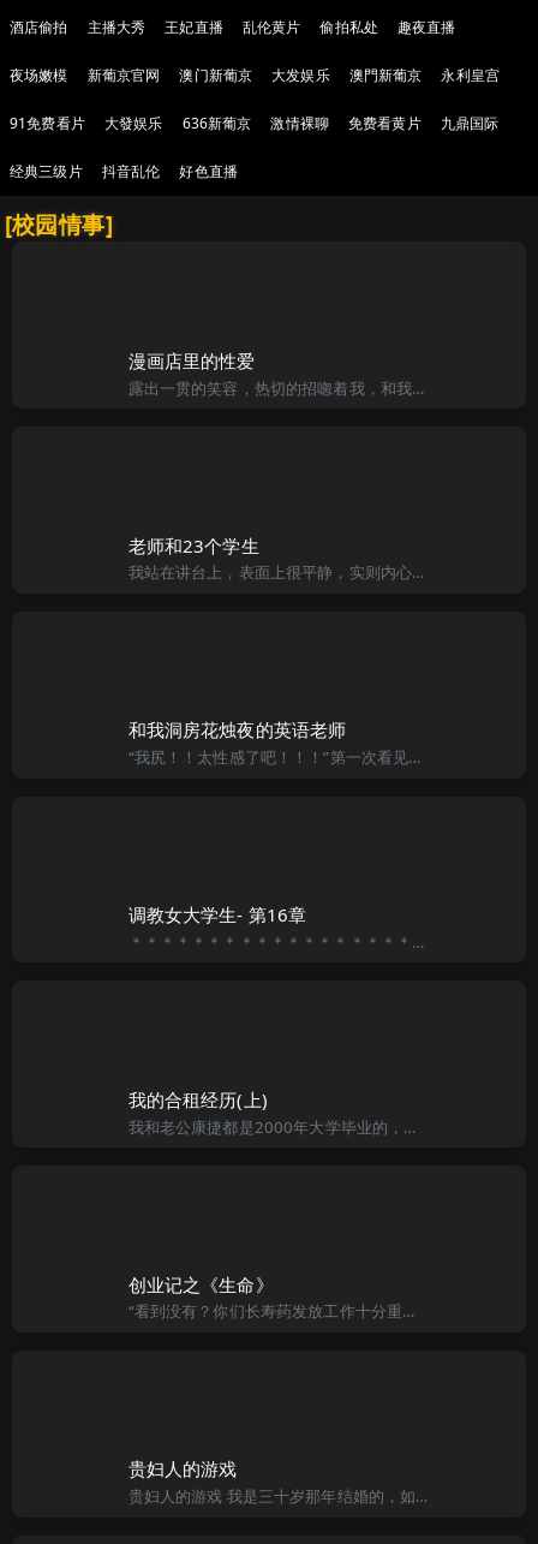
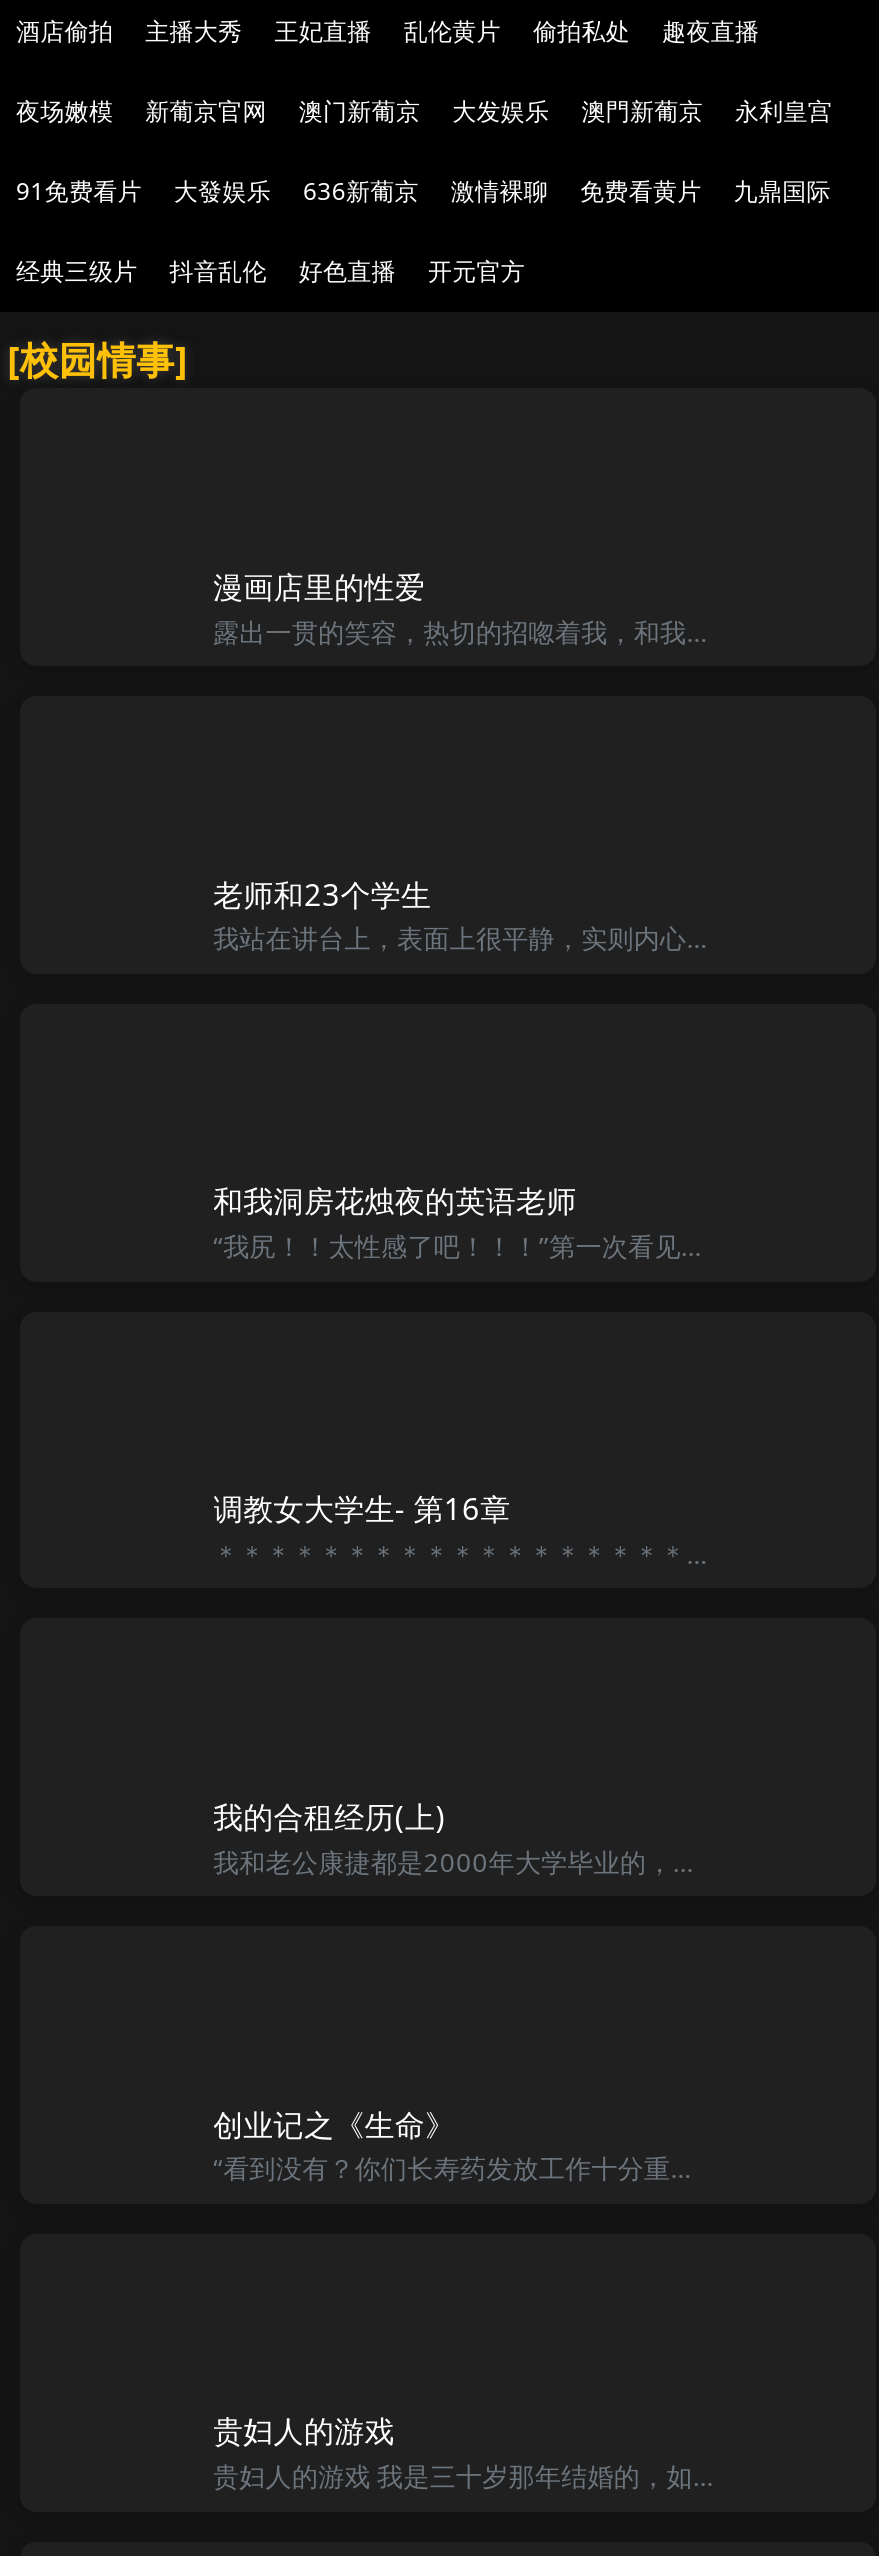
+ 开元官方
